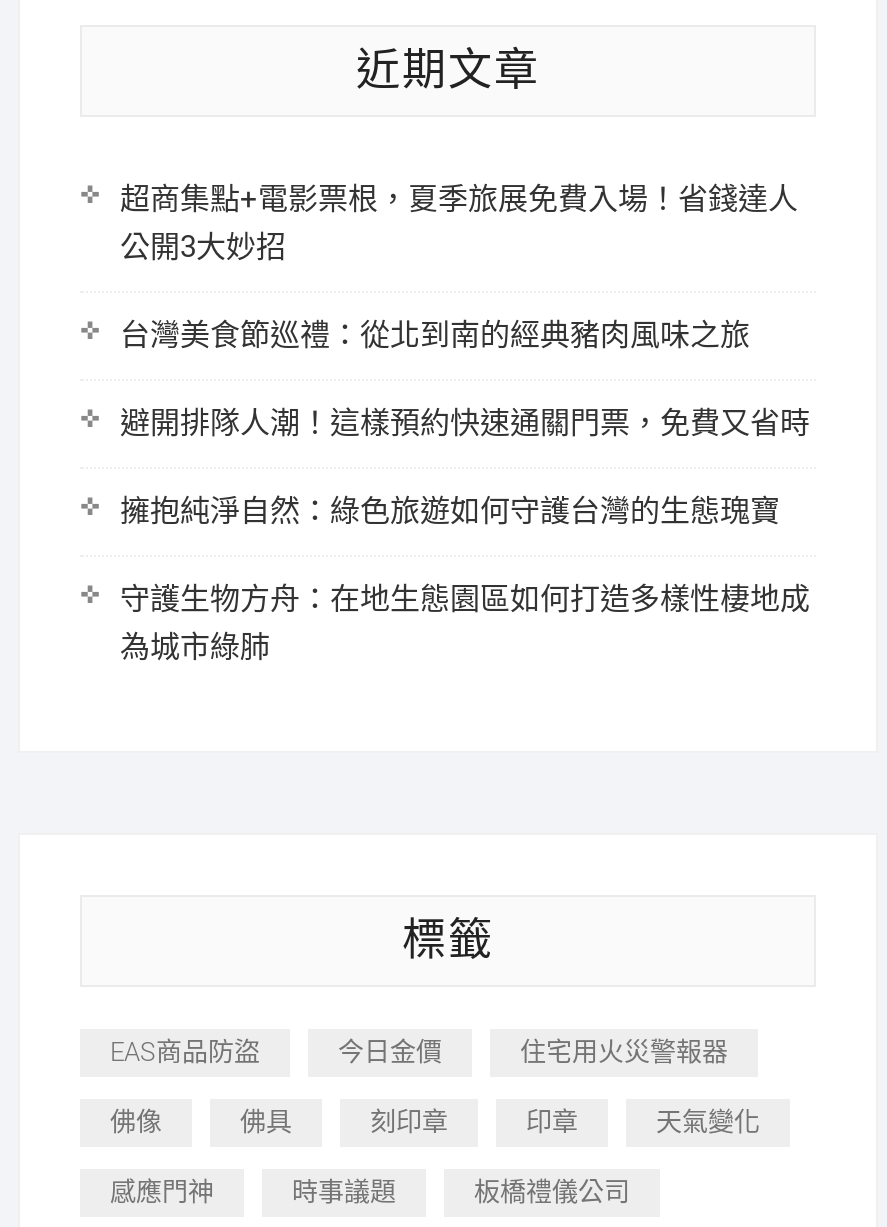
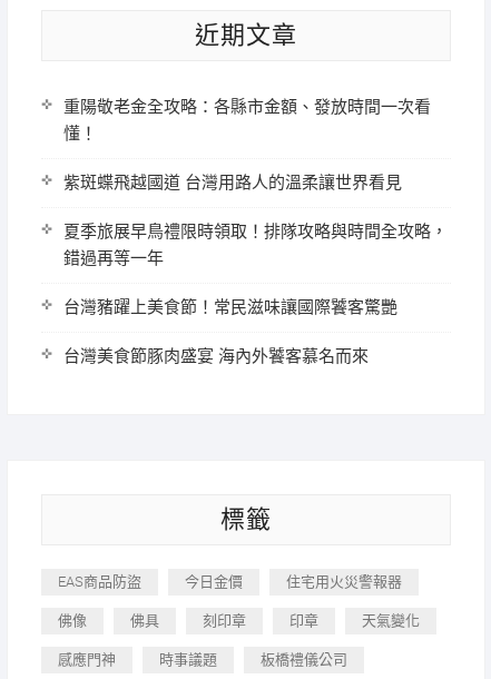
- 超商集點+電影票根，夏季旅展免費入場！省錢達人
- 公開3大妙招
+ 重陽敬老金全攻略：各縣市金額、發放時間一次看
+ 懂！

- 台灣美食節巡禮：從北到南的經典豬肉風味之旅
+ 紫斑蝶飛越國道 台灣用路人的溫柔讓世界看見

- 避開排隊人潮！這樣預約快速通關門票，免費又省時
+ 夏季旅展早鳥禮限時領取！排隊攻略與時間全攻略，
+ 錯過再等一年

- 擁抱純淨自然：綠色旅遊如何守護台灣的生態瑰寶
+ 台灣豬躍上美食節！常民滋味讓國際饕客驚艷

- 守護生物方舟：在地生態園區如何打造多樣性棲地成
- 為城市綠肺
+ 台灣美食節豚肉盛宴 海內外饕客慕名而來
